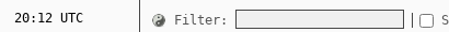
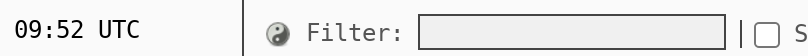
- 20:12 UTC
+ 09:52 UTC
